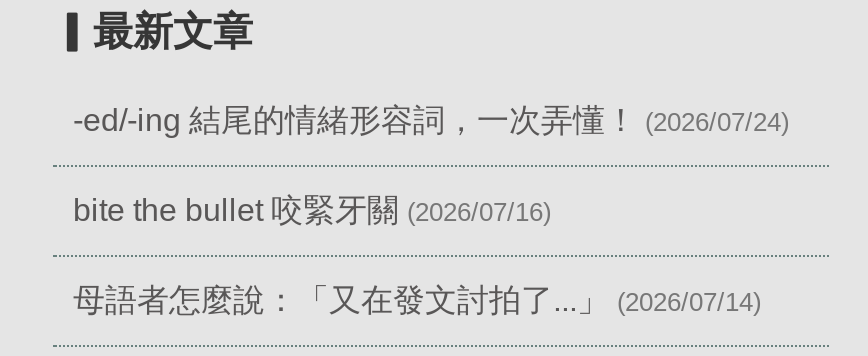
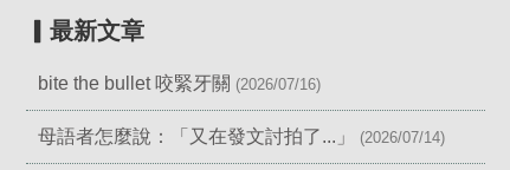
- -ed/-ing 結尾的情緒形容詞，一次弄懂！(2026/07/24)
